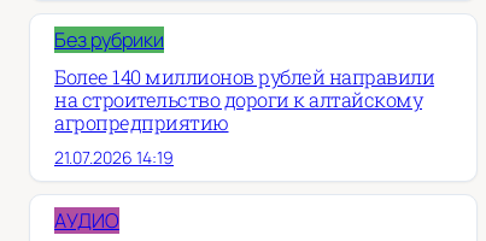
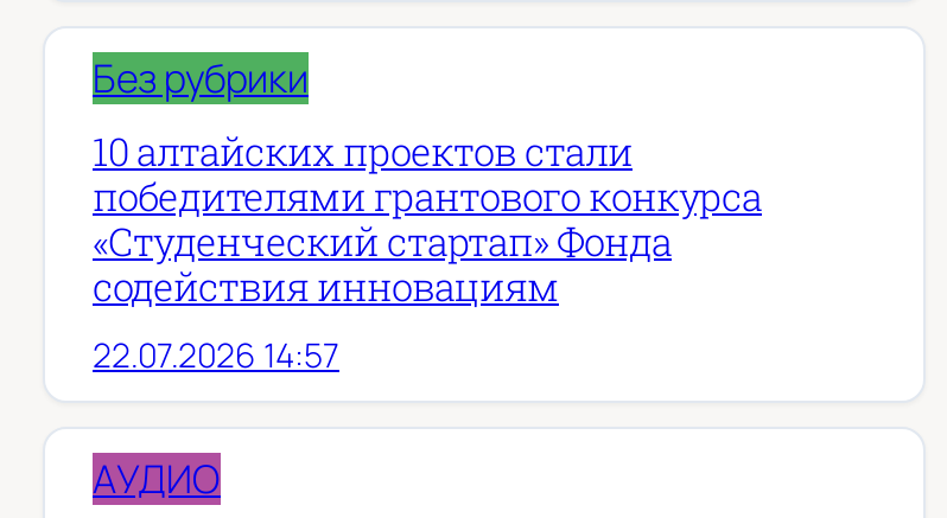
- Более 140 миллионов рублей направили
- на строительство дороги к алтайскому
- агропредприятию
- 21.07.2026 14:19
+ 10 алтайских проектов стали
+ победителями грантового конкурса
+ «Студенческий стартап» Фонда
+ содействия инновациям
+ 22.07.2026 14:57
